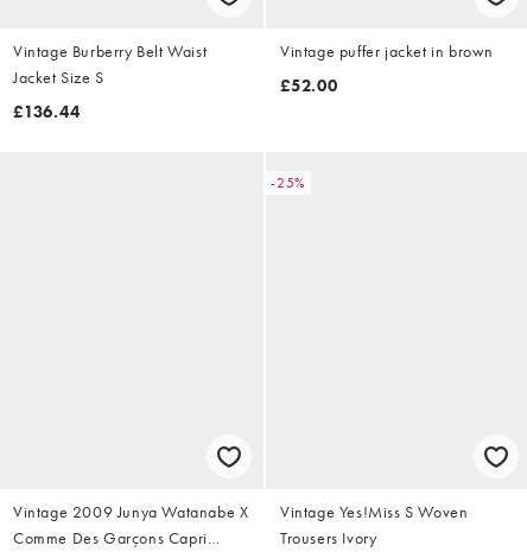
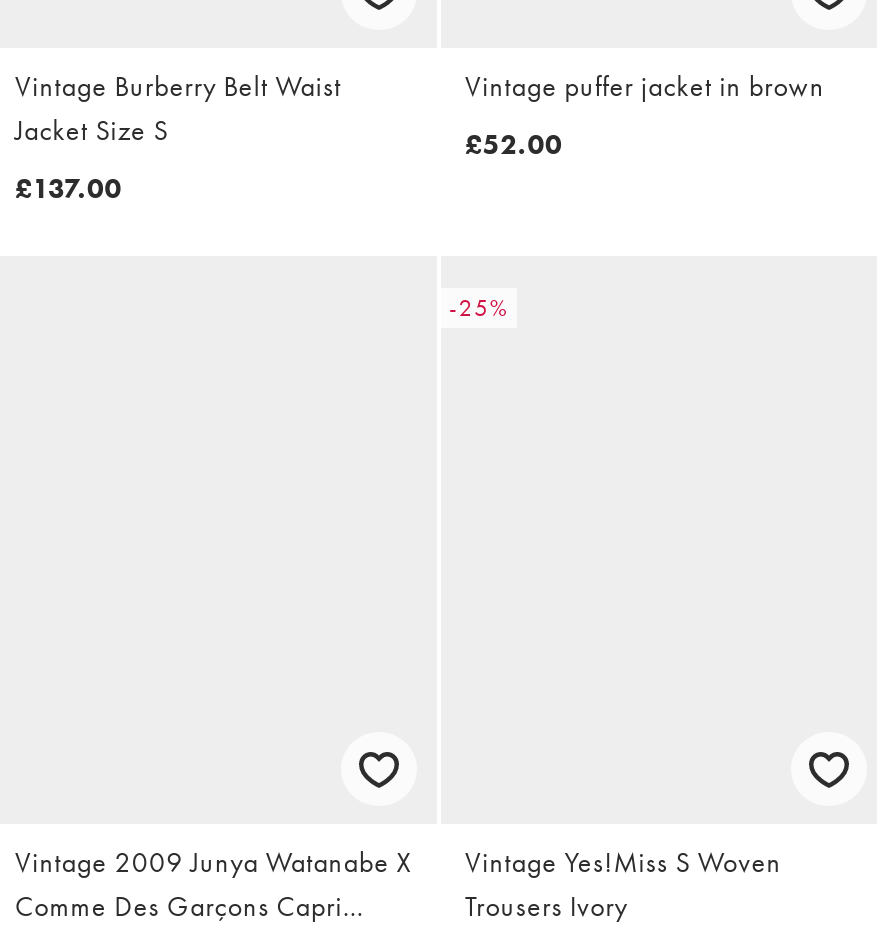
- £136.44
+ £137.00
